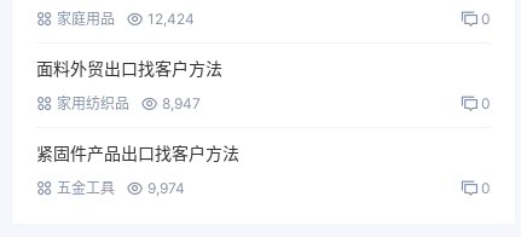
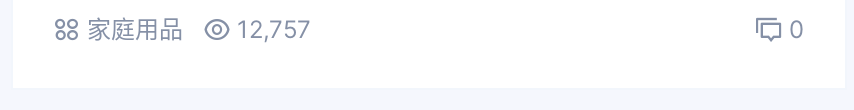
- 12,424
- 0
- 面料外贸出口找客户方法
- 家用纺织品
- 8,947
- 0
- 紧固件产品出口找客户方法
- 五金工具
- 9,974
+ 12,757
